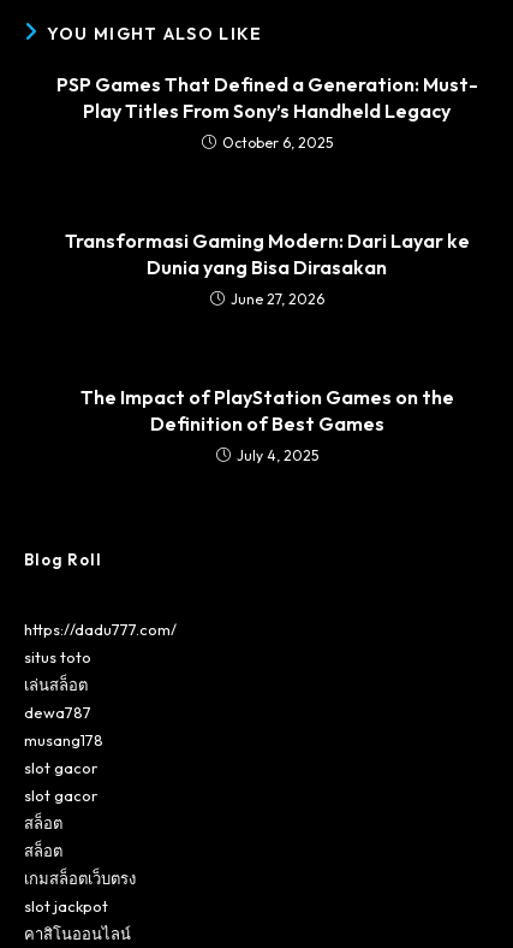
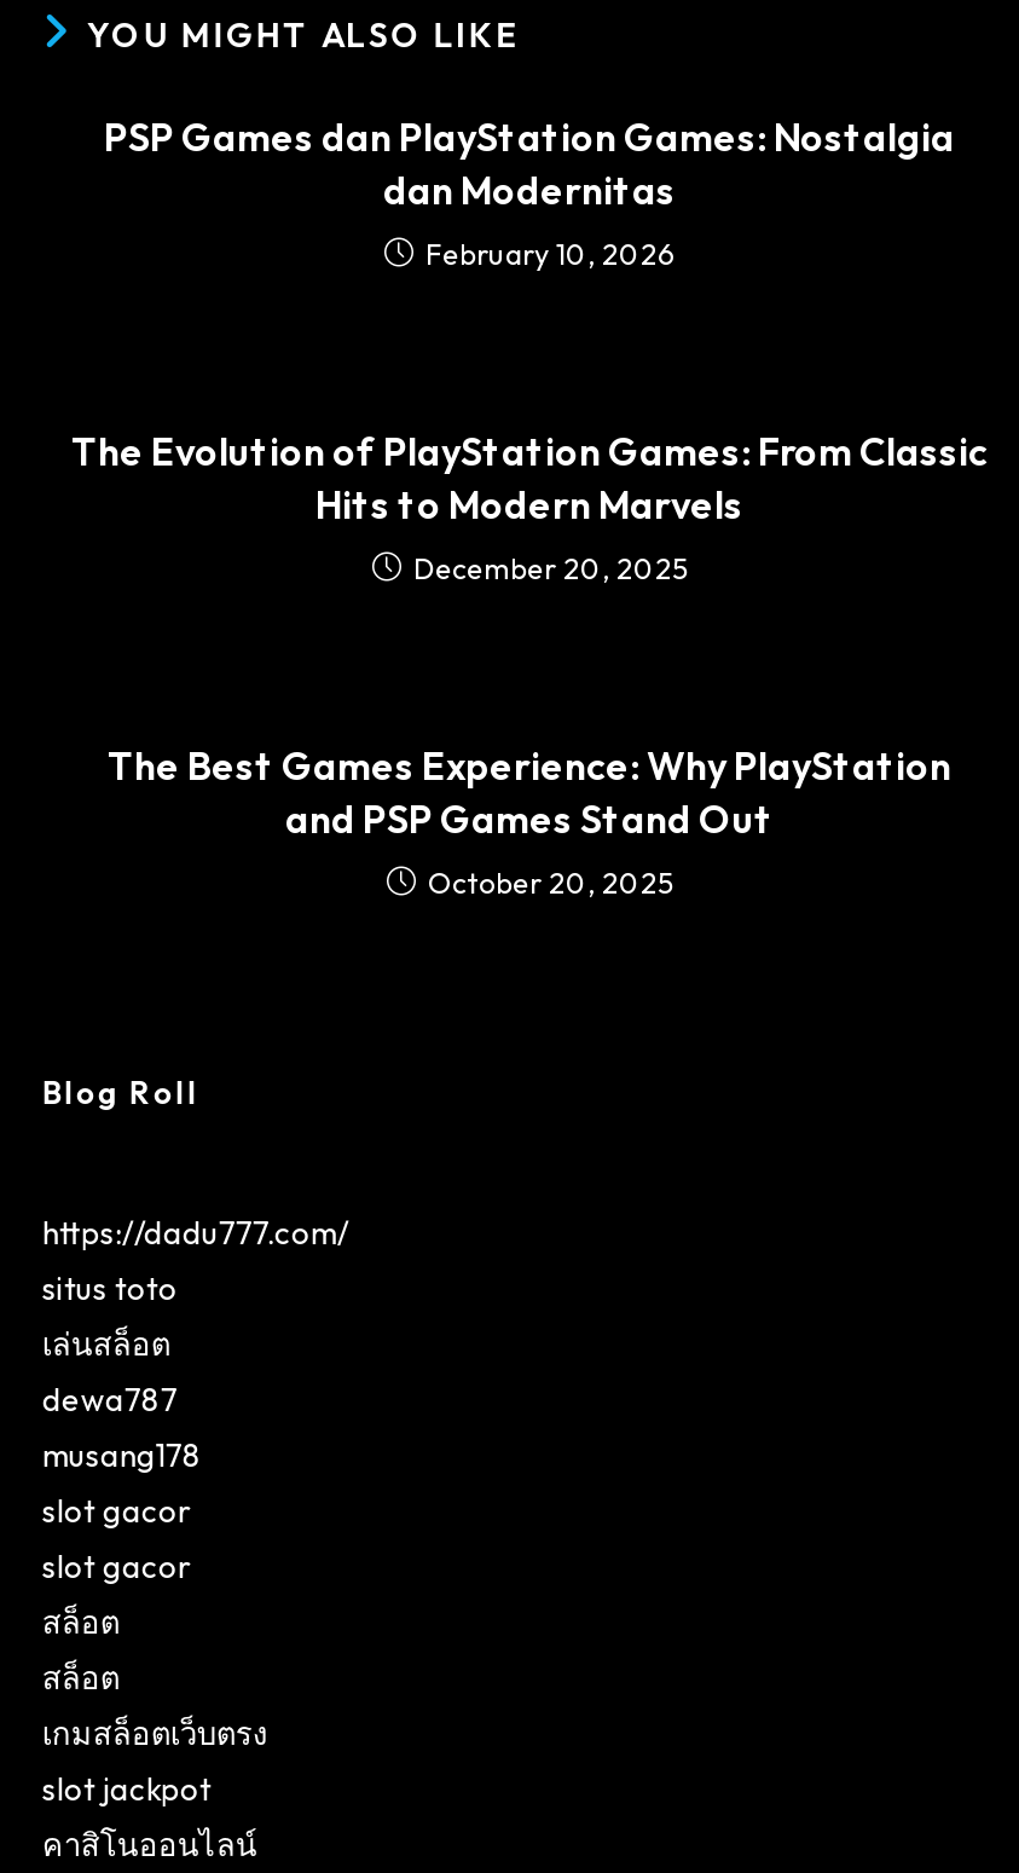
- PSP Games That Defined a Generation: Must-
- Play Titles From Sony’s Handheld Legacy
- October 6, 2025
+ PSP Games dan PlayStation Games: Nostalgia
+ dan Modernitas
+ February 10, 2026

- Transformasi Gaming Modern: Dari Layar ke
- Dunia yang Bisa Dirasakan
- June 27, 2026
+ The Evolution of PlayStation Games: From Classic
+ Hits to Modern Marvels
+ December 20, 2025

- The Impact of PlayStation Games on the
- Definition of Best Games
- July 4, 2025
+ The Best Games Experience: Why PlayStation
+ and PSP Games Stand Out
+ October 20, 2025
